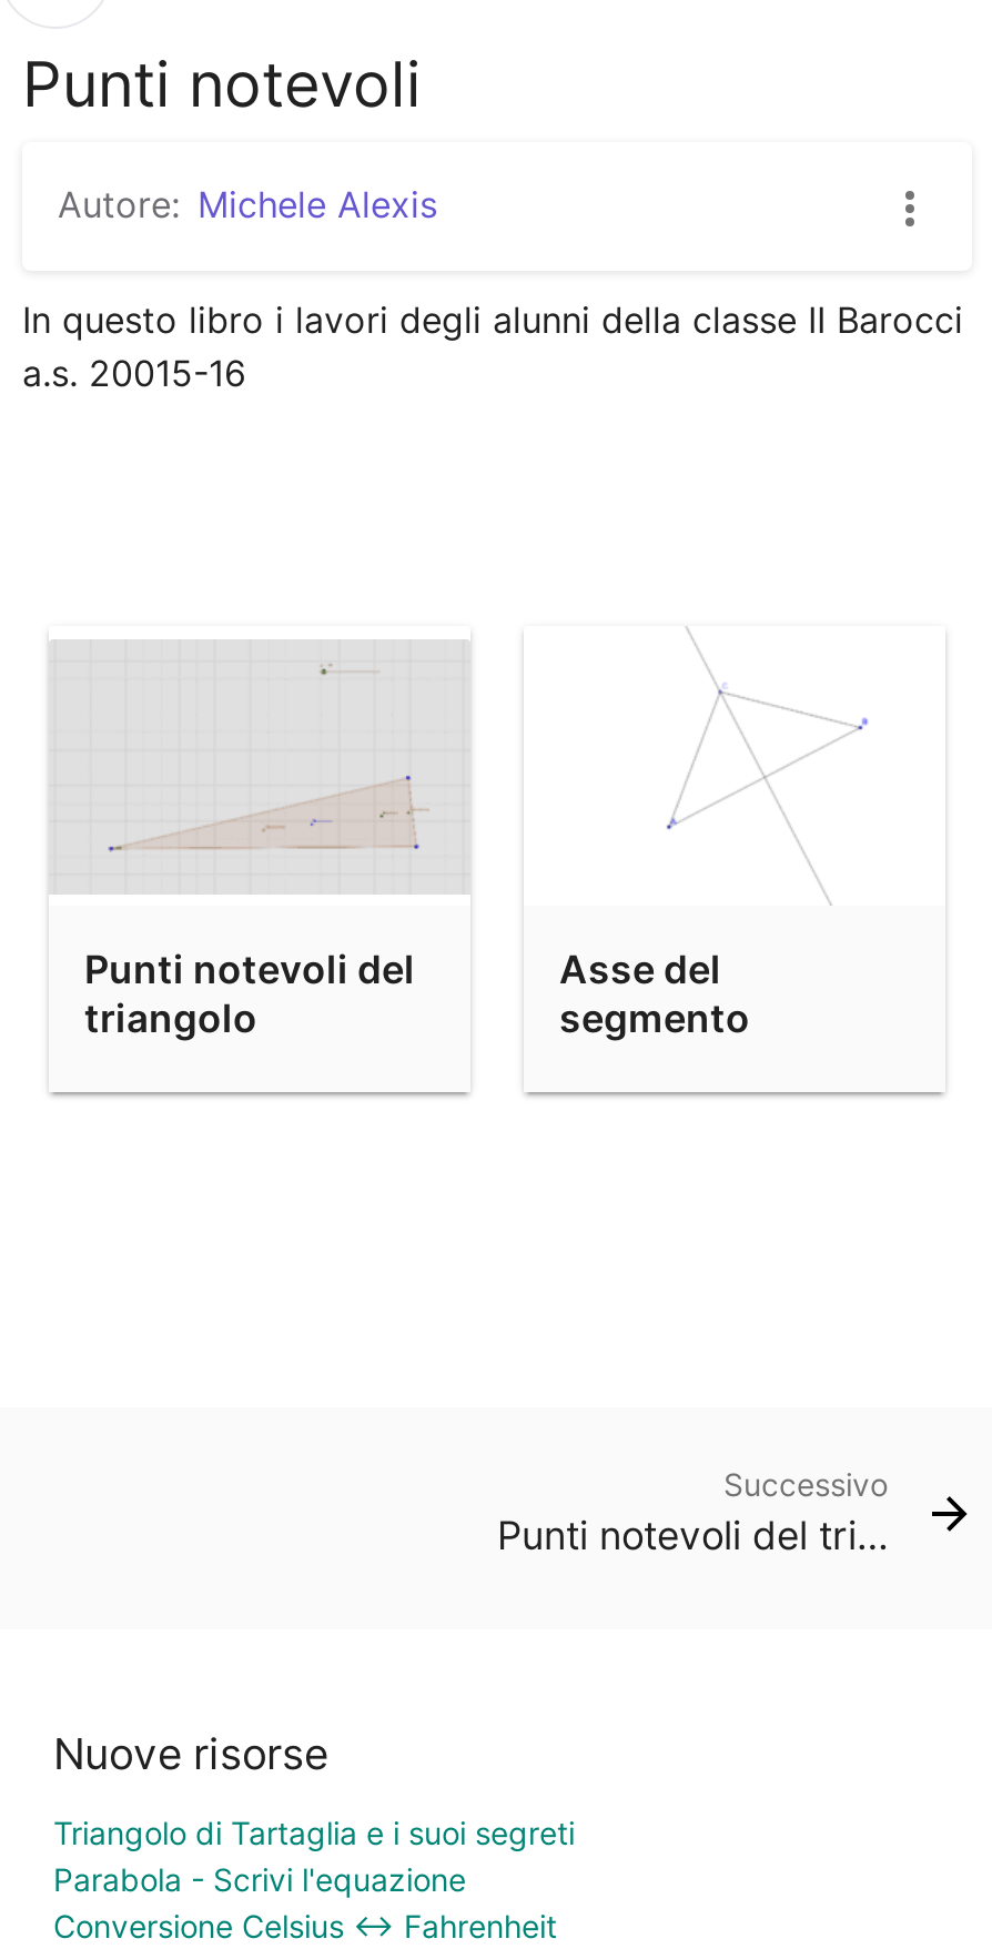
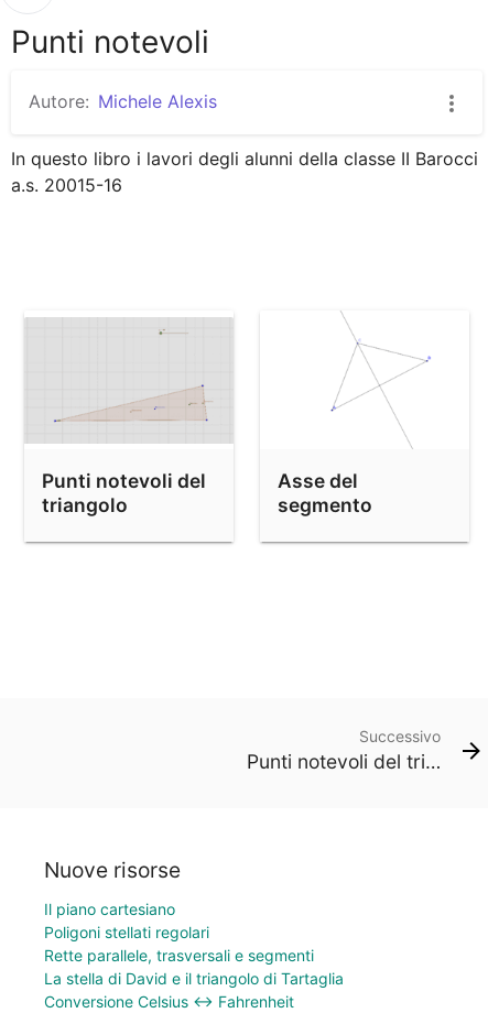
- Triangolo di Tartaglia e i suoi segreti
- Parabola - Scrivi l'equazione
+ Il piano cartesiano
+ Poligoni stellati regolari
+ Rette parallele, trasversali e segmenti
+ La stella di David e il triangolo di Tartaglia
